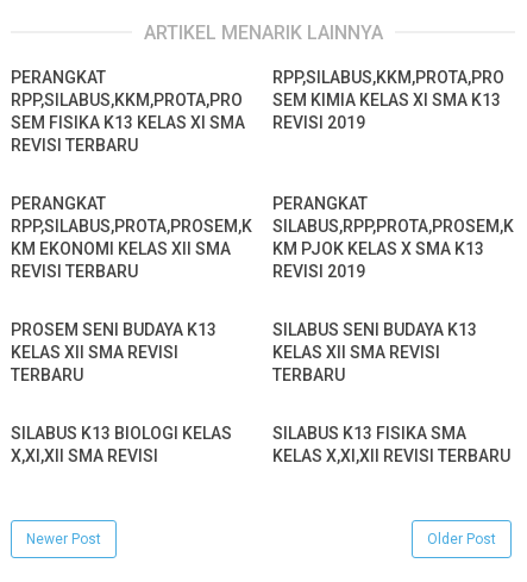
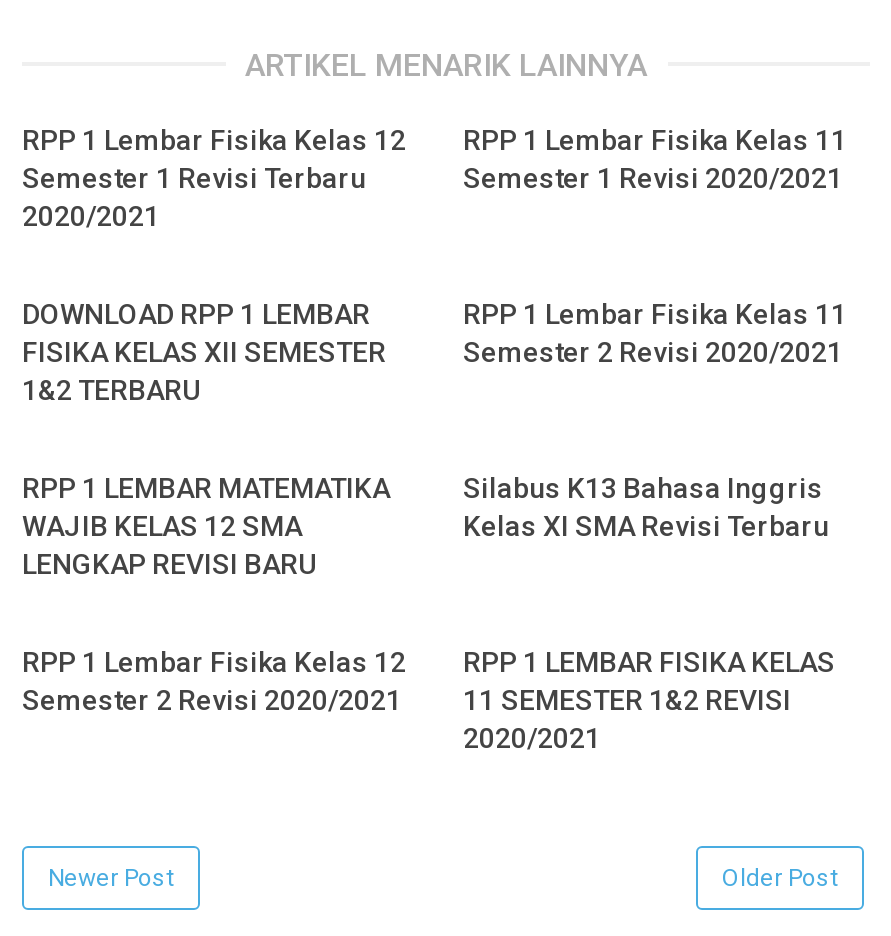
- PERANGKAT
- RPP,SILABUS,KKM,PROTA,PRO
- SEM FISIKA K13 KELAS XI SMA
- REVISI TERBARU
+ RPP 1 Lembar Fisika Kelas 12
+ Semester 1 Revisi Terbaru
+ 2020/2021

- RPP,SILABUS,KKM,PROTA,PRO
- SEM KIMIA KELAS XI SMA K13
- REVISI 2019
+ RPP 1 Lembar Fisika Kelas 11
+ Semester 1 Revisi 2020/2021

- PERANGKAT
- RPP,SILABUS,PROTA,PROSEM,K
- KM EKONOMI KELAS XII SMA
- REVISI TERBARU
+ DOWNLOAD RPP 1 LEMBAR
+ FISIKA KELAS XII SEMESTER
+ 1&2 TERBARU

- PERANGKAT
- SILABUS,RPP,PROTA,PROSEM,K
- KM PJOK KELAS X SMA K13
- REVISI 2019
+ RPP 1 Lembar Fisika Kelas 11
+ Semester 2 Revisi 2020/2021

- PROSEM SENI BUDAYA K13
- KELAS XII SMA REVISI
- TERBARU
+ RPP 1 LEMBAR MATEMATIKA
+ WAJIB KELAS 12 SMA
+ LENGKAP REVISI BARU

- SILABUS SENI BUDAYA K13
- KELAS XII SMA REVISI
- TERBARU
+ Silabus K13 Bahasa Inggris
+ Kelas XI SMA Revisi Terbaru

- SILABUS K13 BIOLOGI KELAS
- X,XI,XII SMA REVISI
+ RPP 1 Lembar Fisika Kelas 12
+ Semester 2 Revisi 2020/2021

- SILABUS K13 FISIKA SMA
- KELAS X,XI,XII REVISI TERBARU
+ RPP 1 LEMBAR FISIKA KELAS
+ 11 SEMESTER 1&2 REVISI
+ 2020/2021
